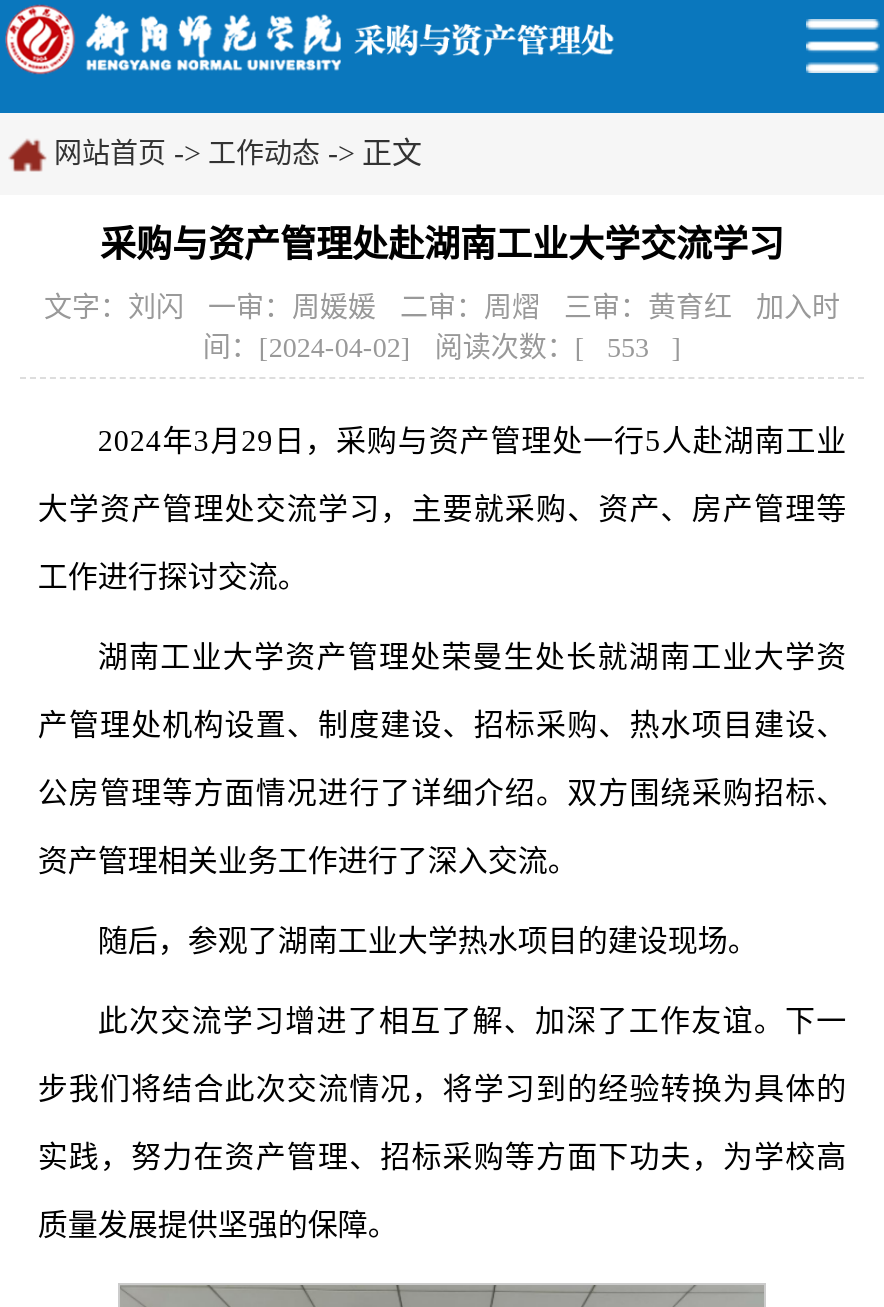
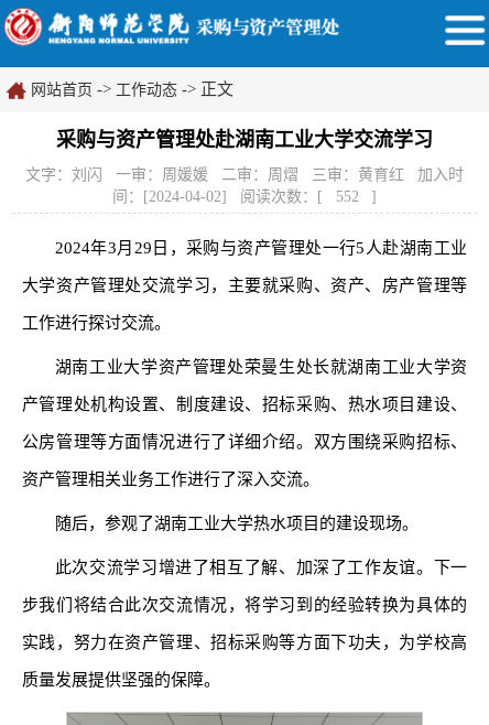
- 553
+ 552
